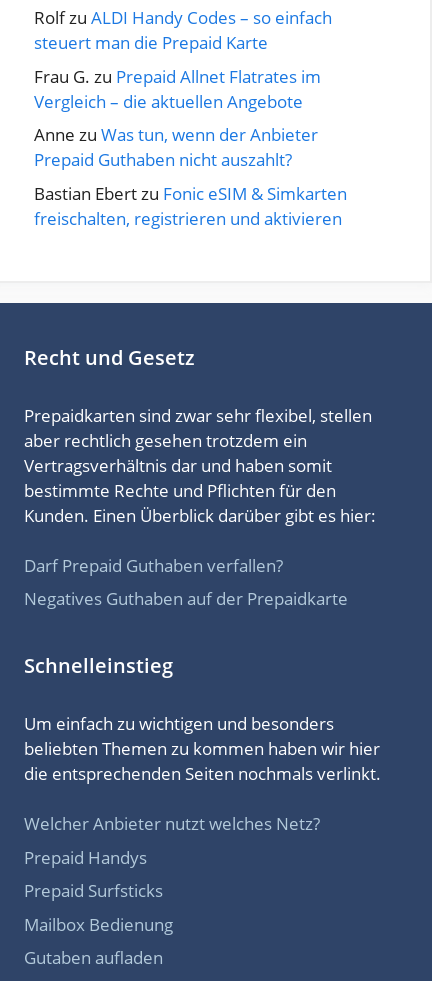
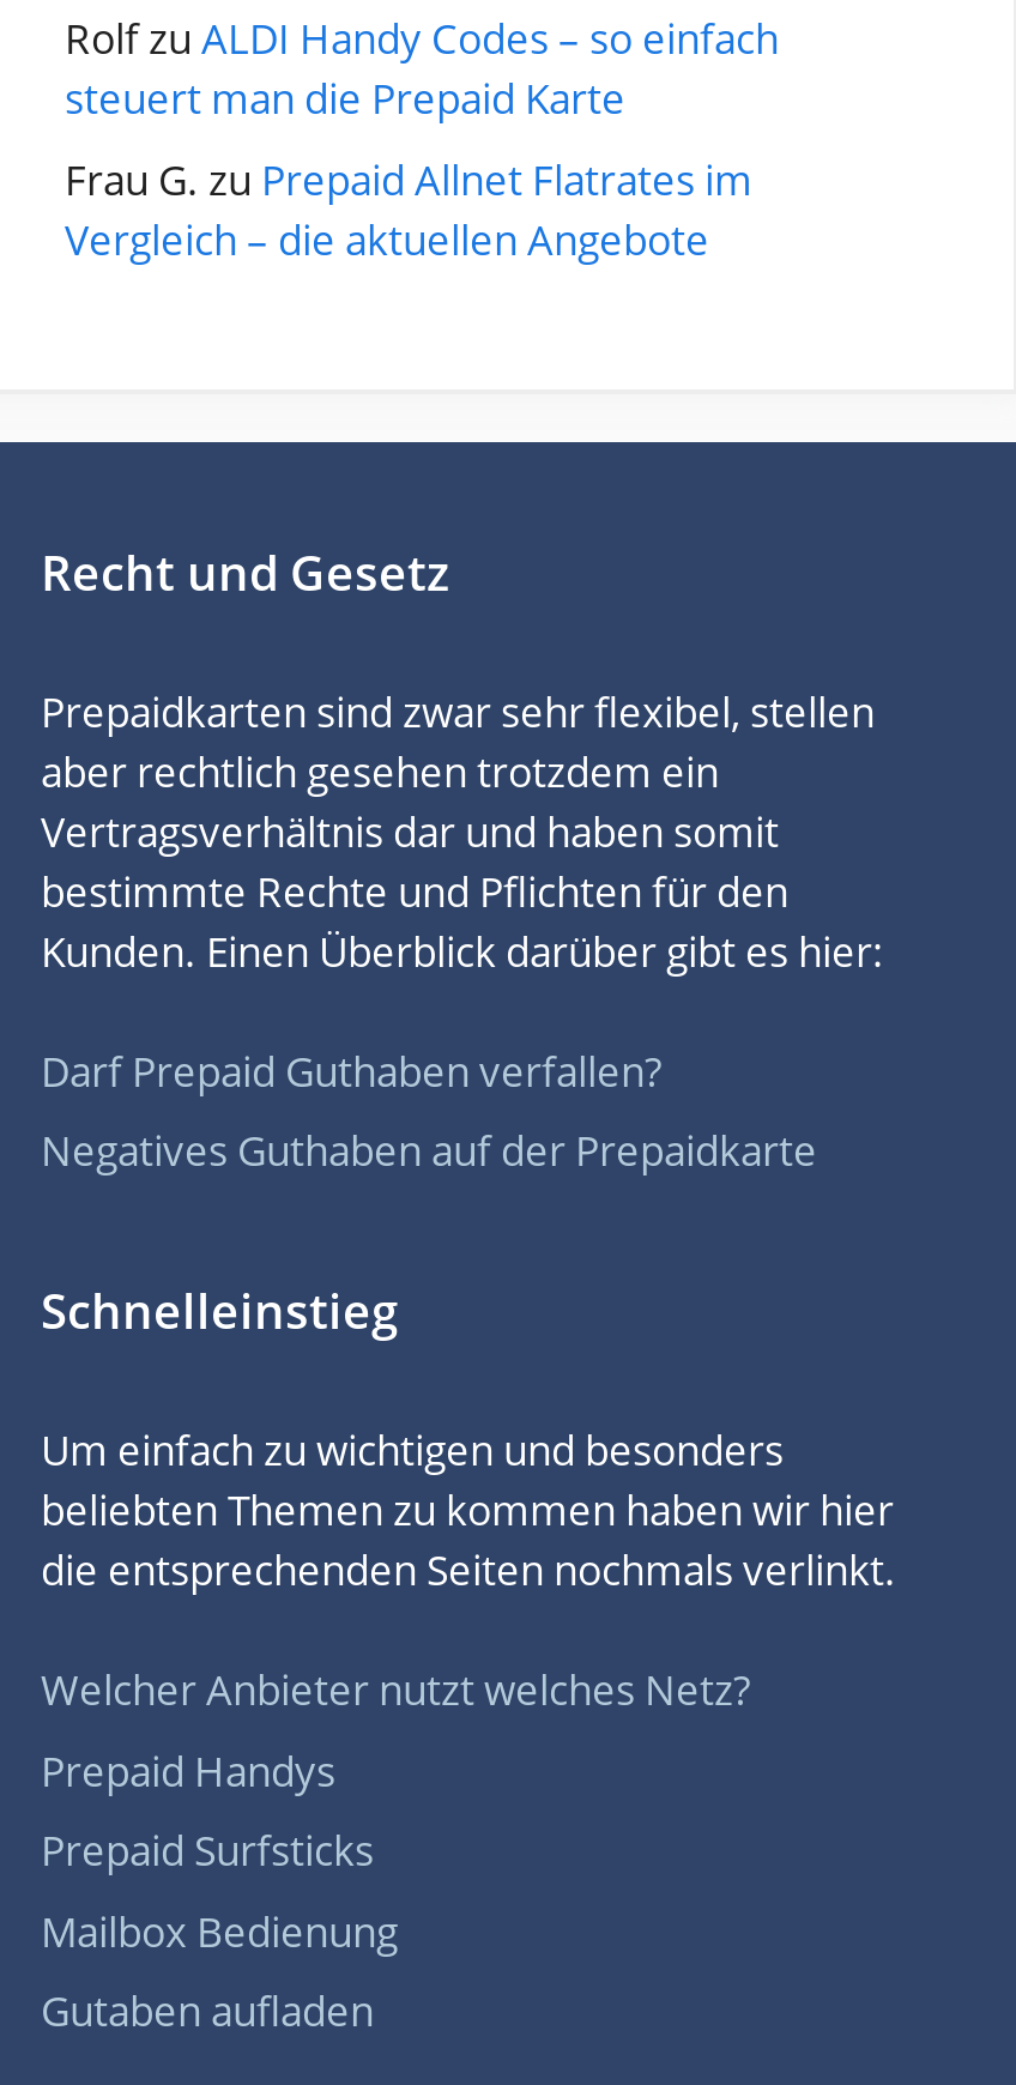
- Anne zu Was tun, wenn der Anbieter
- Prepaid Guthaben nicht auszahlt?
- Bastian Ebert zu Fonic eSIM & Simkarten
- freischalten, registrieren und aktivieren
